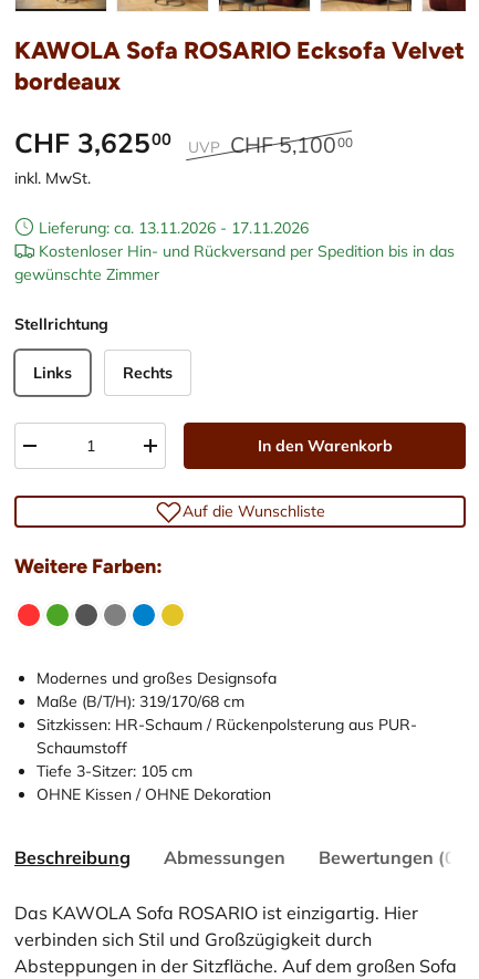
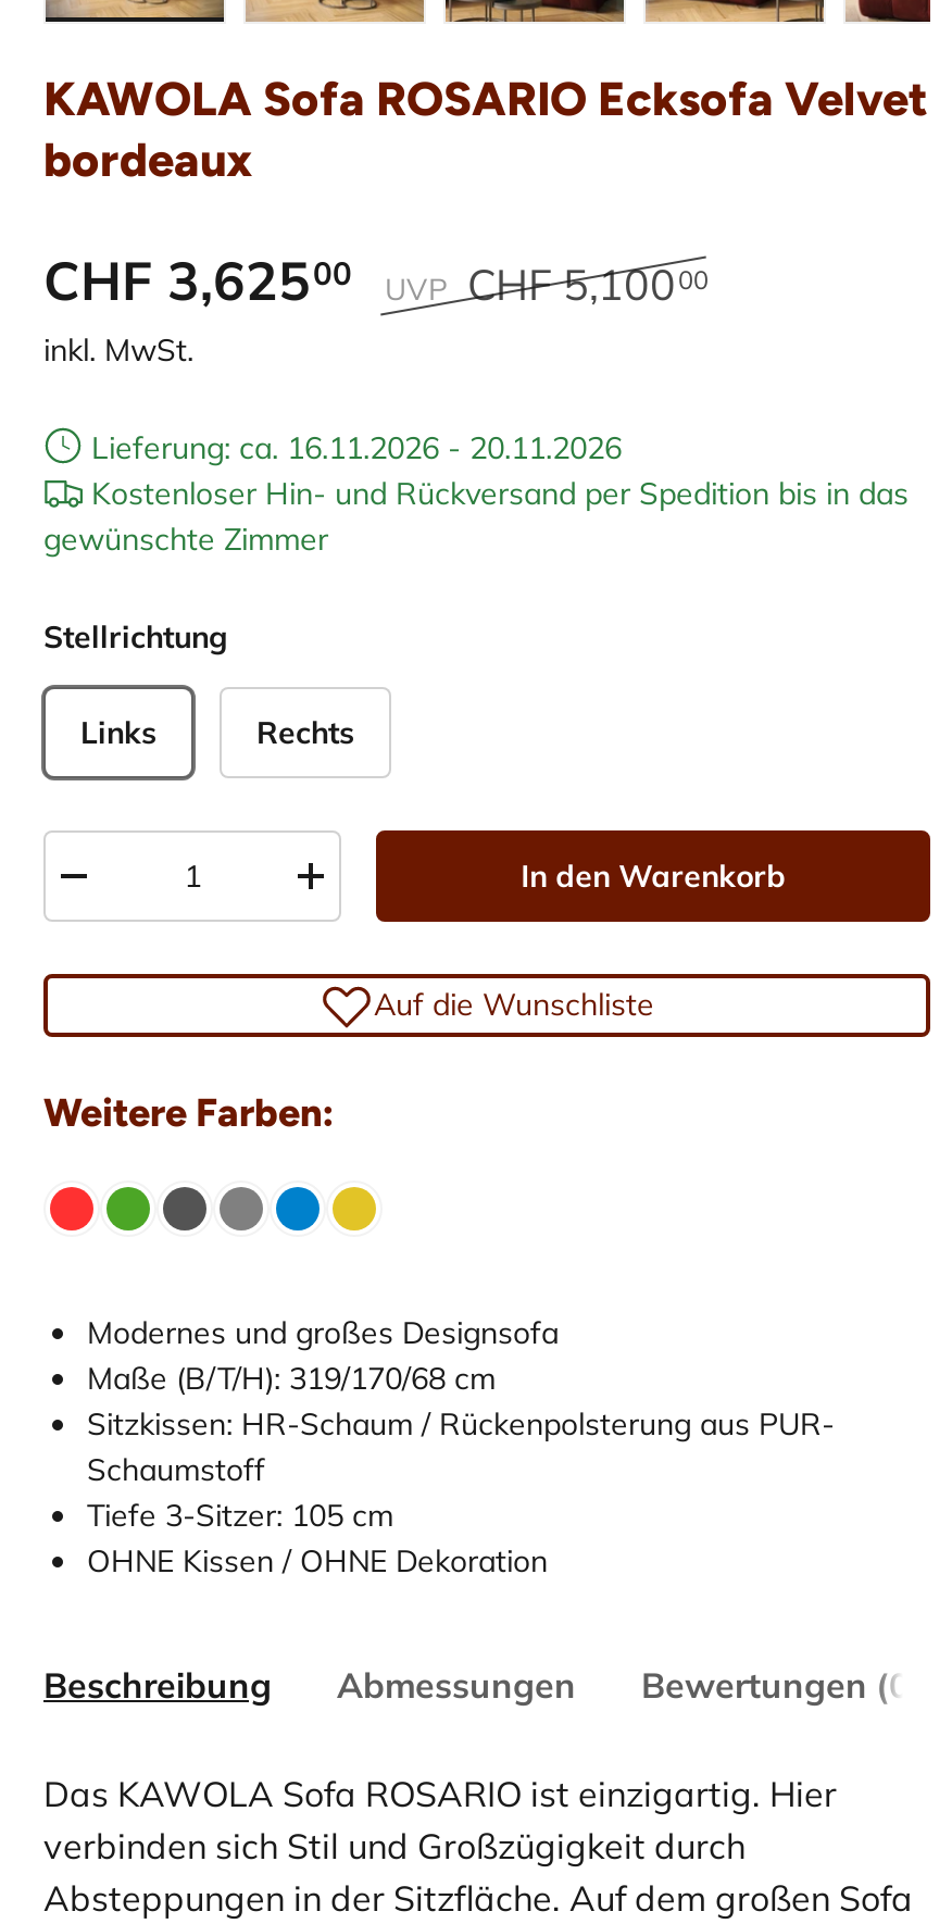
- Lieferung: ca. 13.11.2026 - 17.11.2026
+ Lieferung: ca. 16.11.2026 - 20.11.2026
